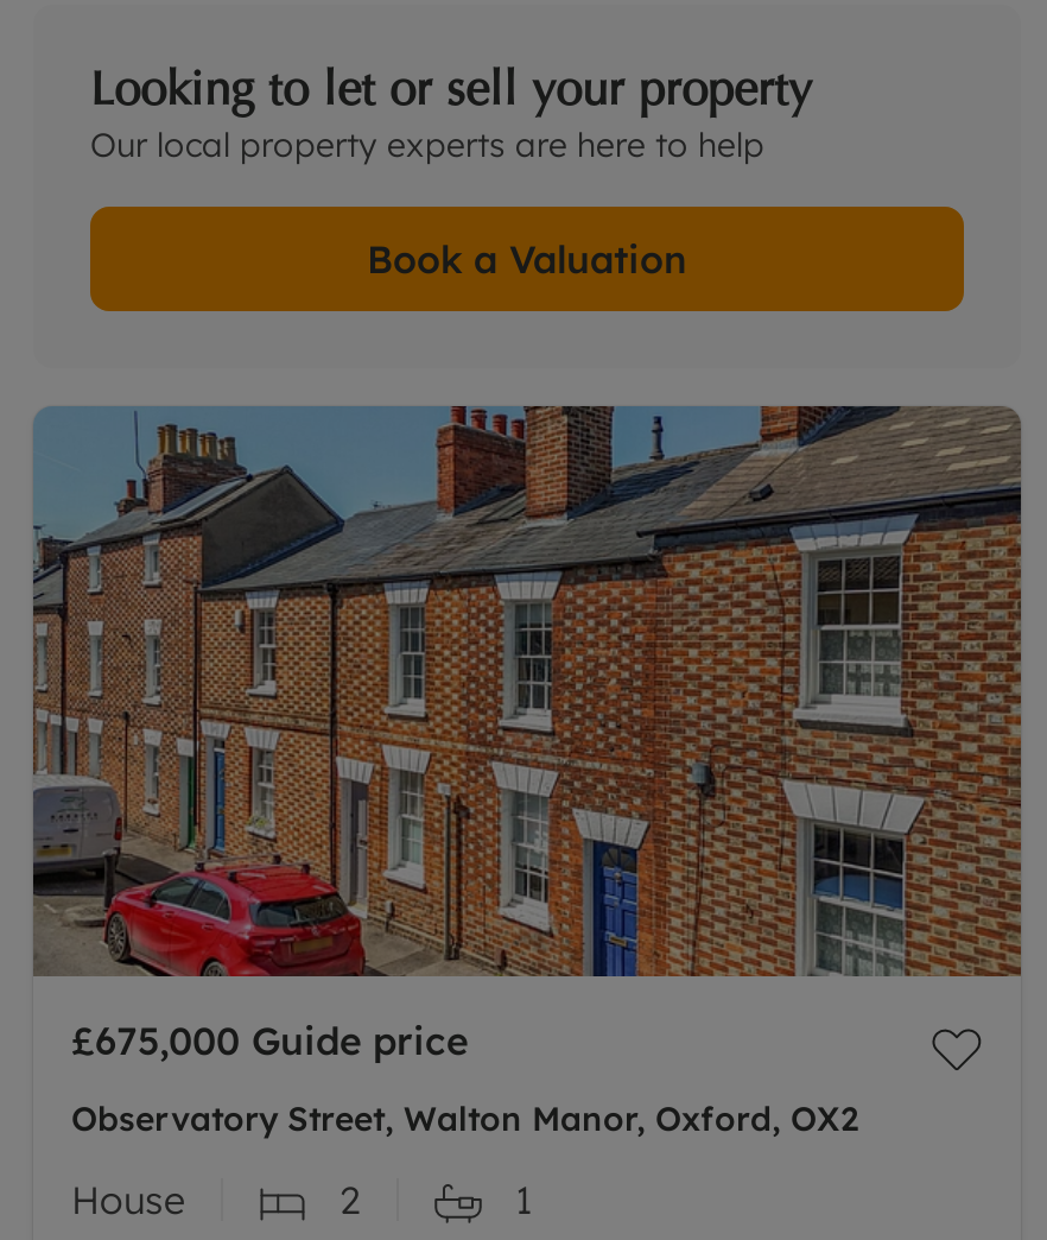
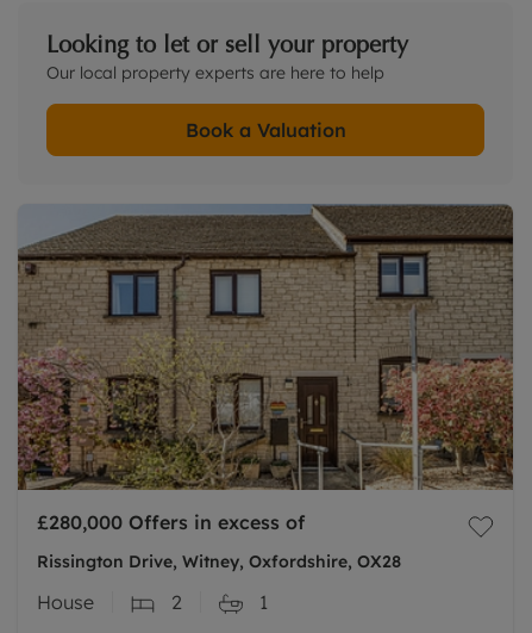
- [image]
- £675,000 Guide price
+ [image]
+ £280,000 Offers in excess of

- Observatory Street, Walton Manor, Oxford, OX2
+ Rissington Drive, Witney, Oxfordshire, OX28
